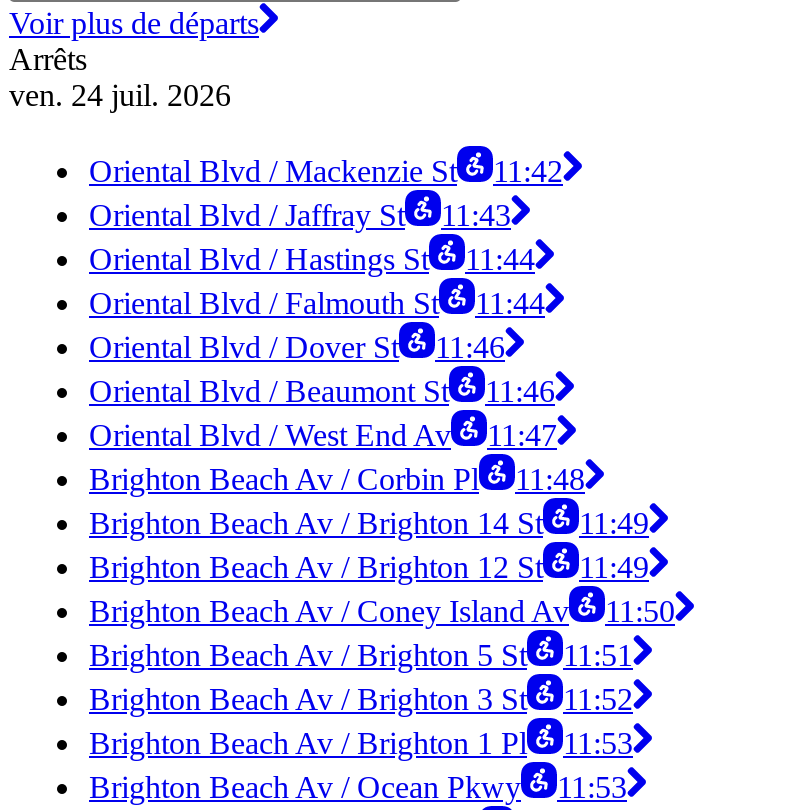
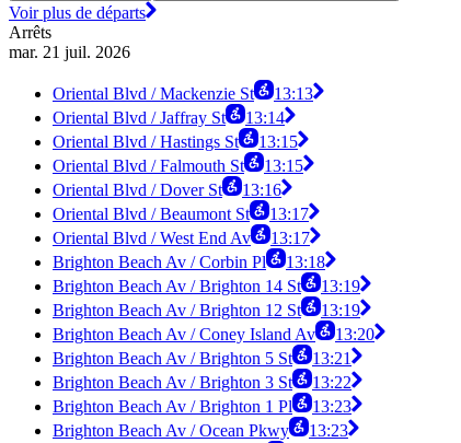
- ven. 24 juil. 2026
+ mar. 21 juil. 2026

- Oriental Blvd / Mackenzie St 11:42
+ Oriental Blvd / Mackenzie St 13:13

- Oriental Blvd / Jaffray St 11:43
+ Oriental Blvd / Jaffray St 13:14

- Oriental Blvd / Hastings St 11:44
+ Oriental Blvd / Hastings St 13:15

- Oriental Blvd / Falmouth St 11:44
+ Oriental Blvd / Falmouth St 13:15

- Oriental Blvd / Dover St 11:46
+ Oriental Blvd / Dover St 13:16

- Oriental Blvd / Beaumont St 11:46
+ Oriental Blvd / Beaumont St 13:17

- Oriental Blvd / West End Av 11:47
+ Oriental Blvd / West End Av 13:17

- Brighton Beach Av / Corbin Pl 11:48
+ Brighton Beach Av / Corbin Pl 13:18

- Brighton Beach Av / Brighton 14 St 11:49
+ Brighton Beach Av / Brighton 14 St 13:19

- Brighton Beach Av / Brighton 12 St 11:49
+ Brighton Beach Av / Brighton 12 St 13:19

- Brighton Beach Av / Coney Island Av 11:50
+ Brighton Beach Av / Coney Island Av 13:20

- Brighton Beach Av / Brighton 5 St 11:51
+ Brighton Beach Av / Brighton 5 St 13:21

- Brighton Beach Av / Brighton 3 St 11:52
+ Brighton Beach Av / Brighton 3 St 13:22

- Brighton Beach Av / Brighton 1 Pl 11:53
+ Brighton Beach Av / Brighton 1 Pl 13:23

- Brighton Beach Av / Ocean Pkwy 11:53
+ Brighton Beach Av / Ocean Pkwy 13:23
